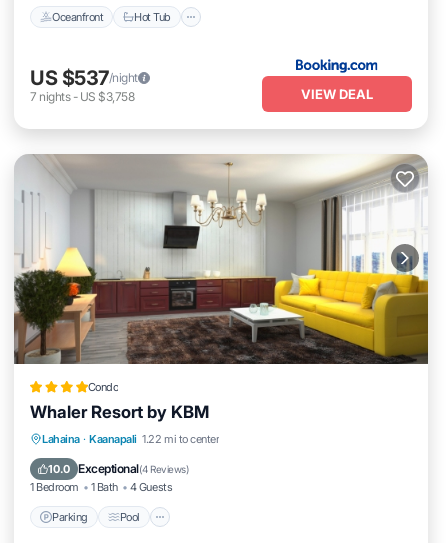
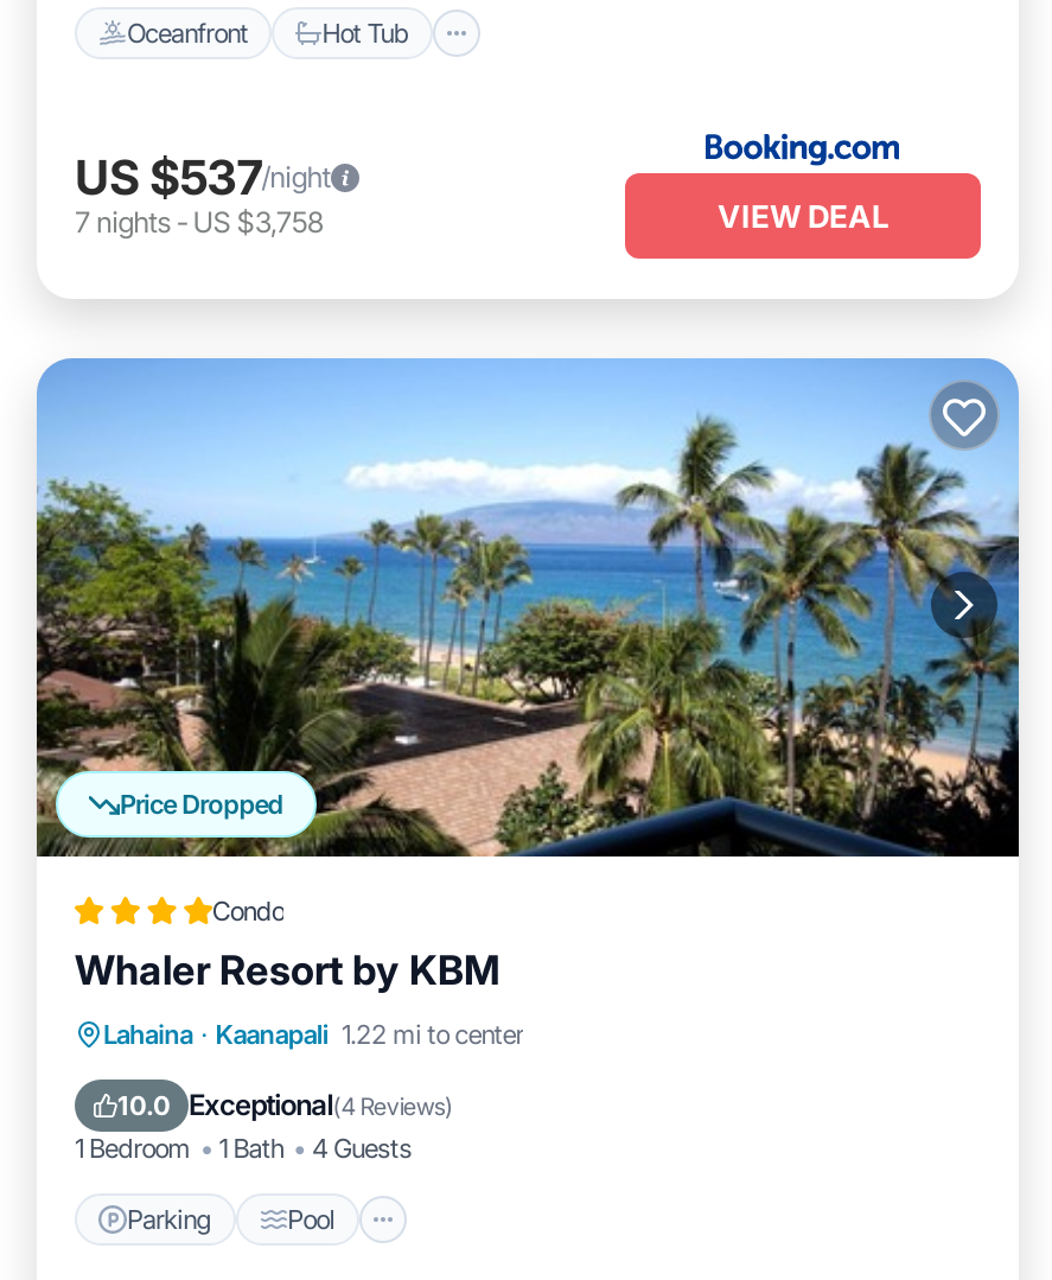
+ Price Dropped

- [image]
+ [image]
